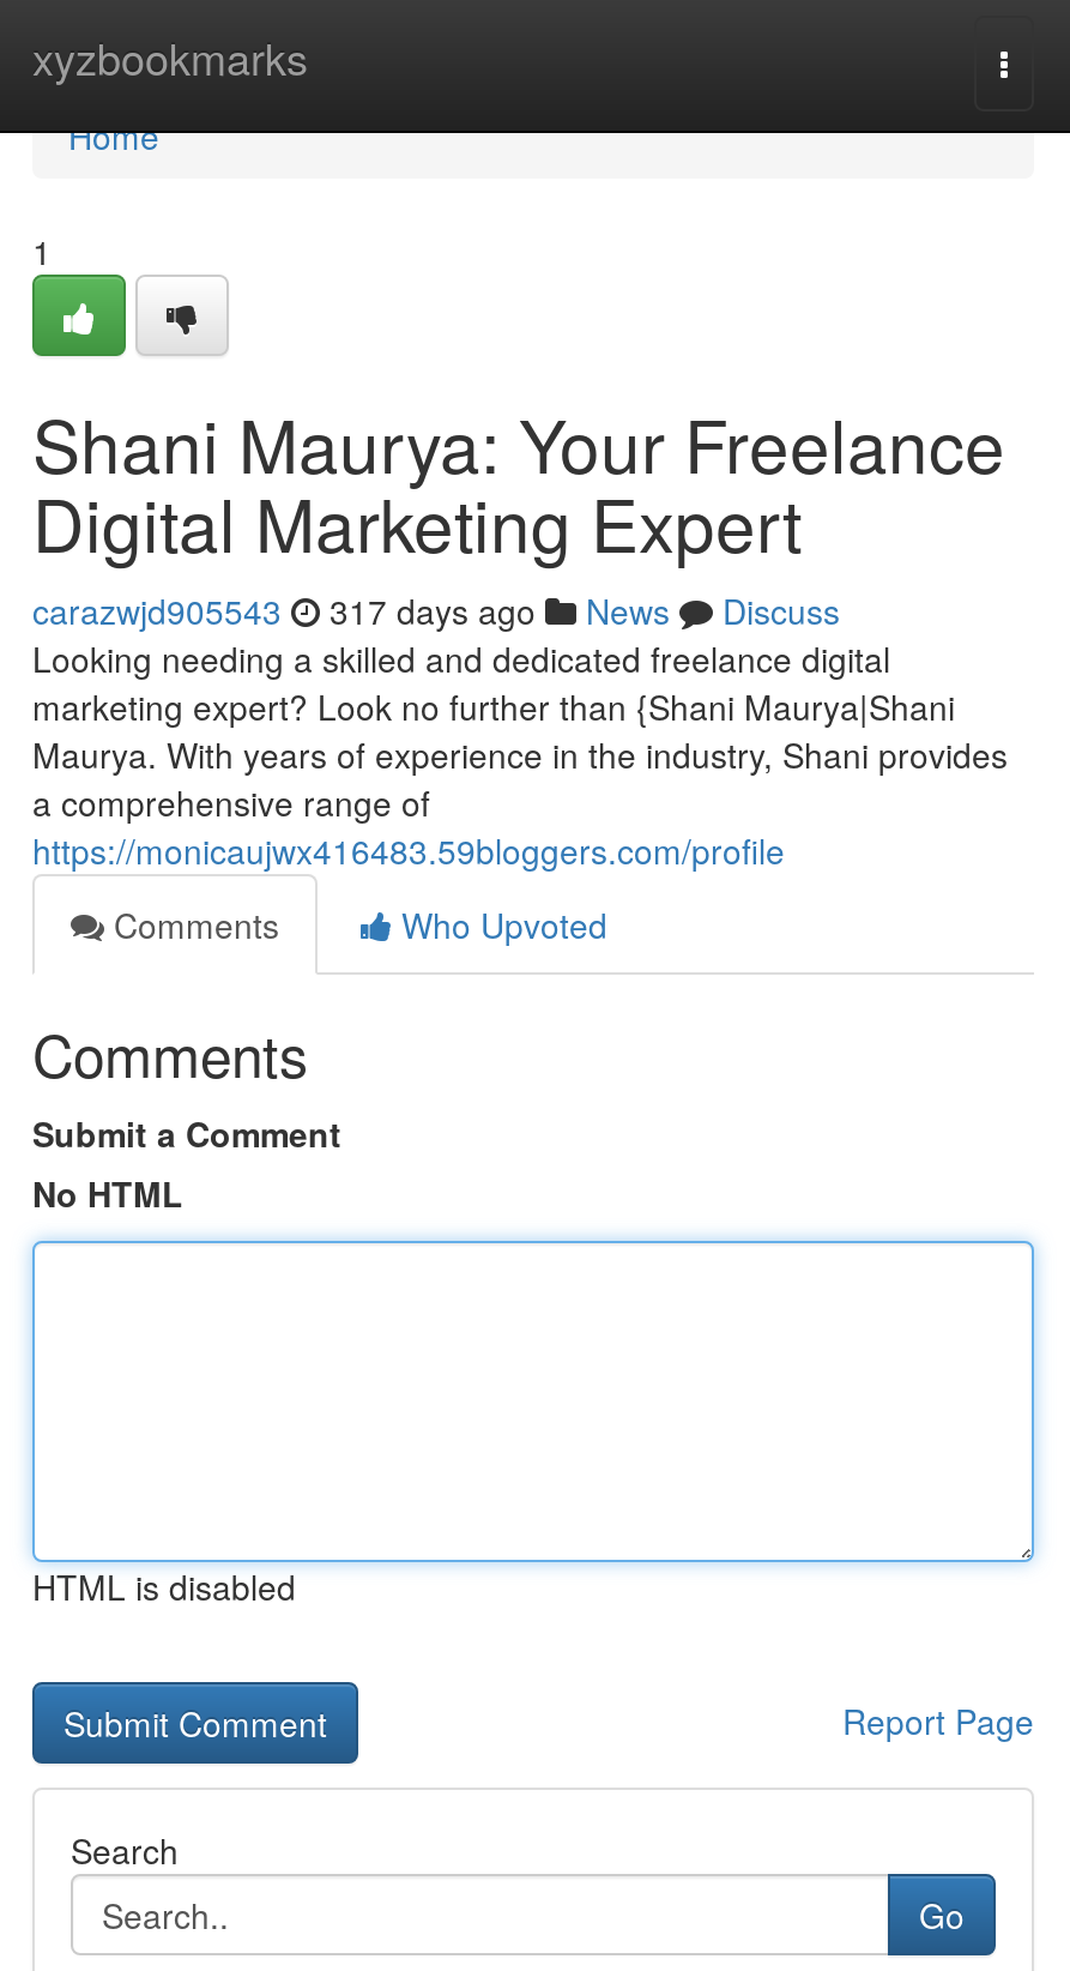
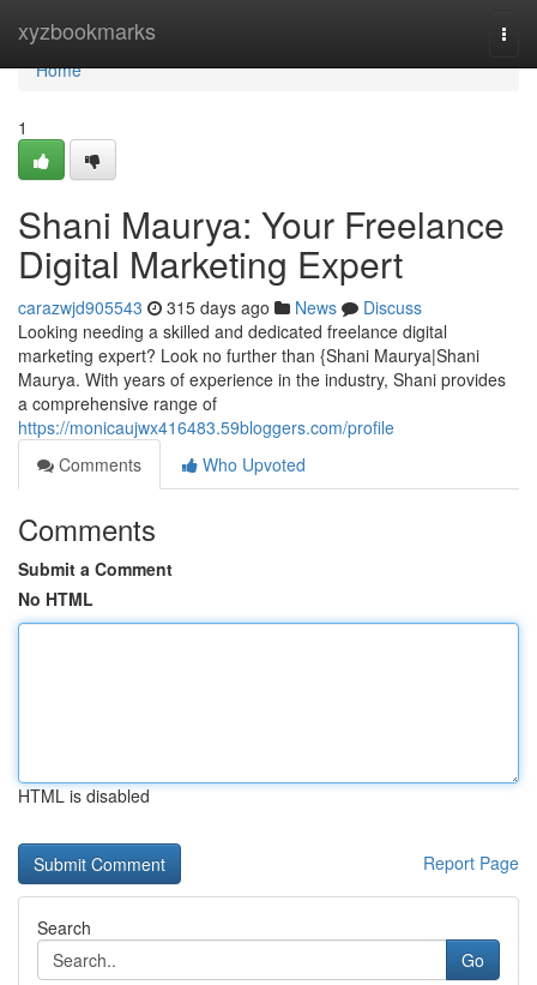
- carazwjd905543 317 days ago News Discuss
+ carazwjd905543 315 days ago News Discuss
